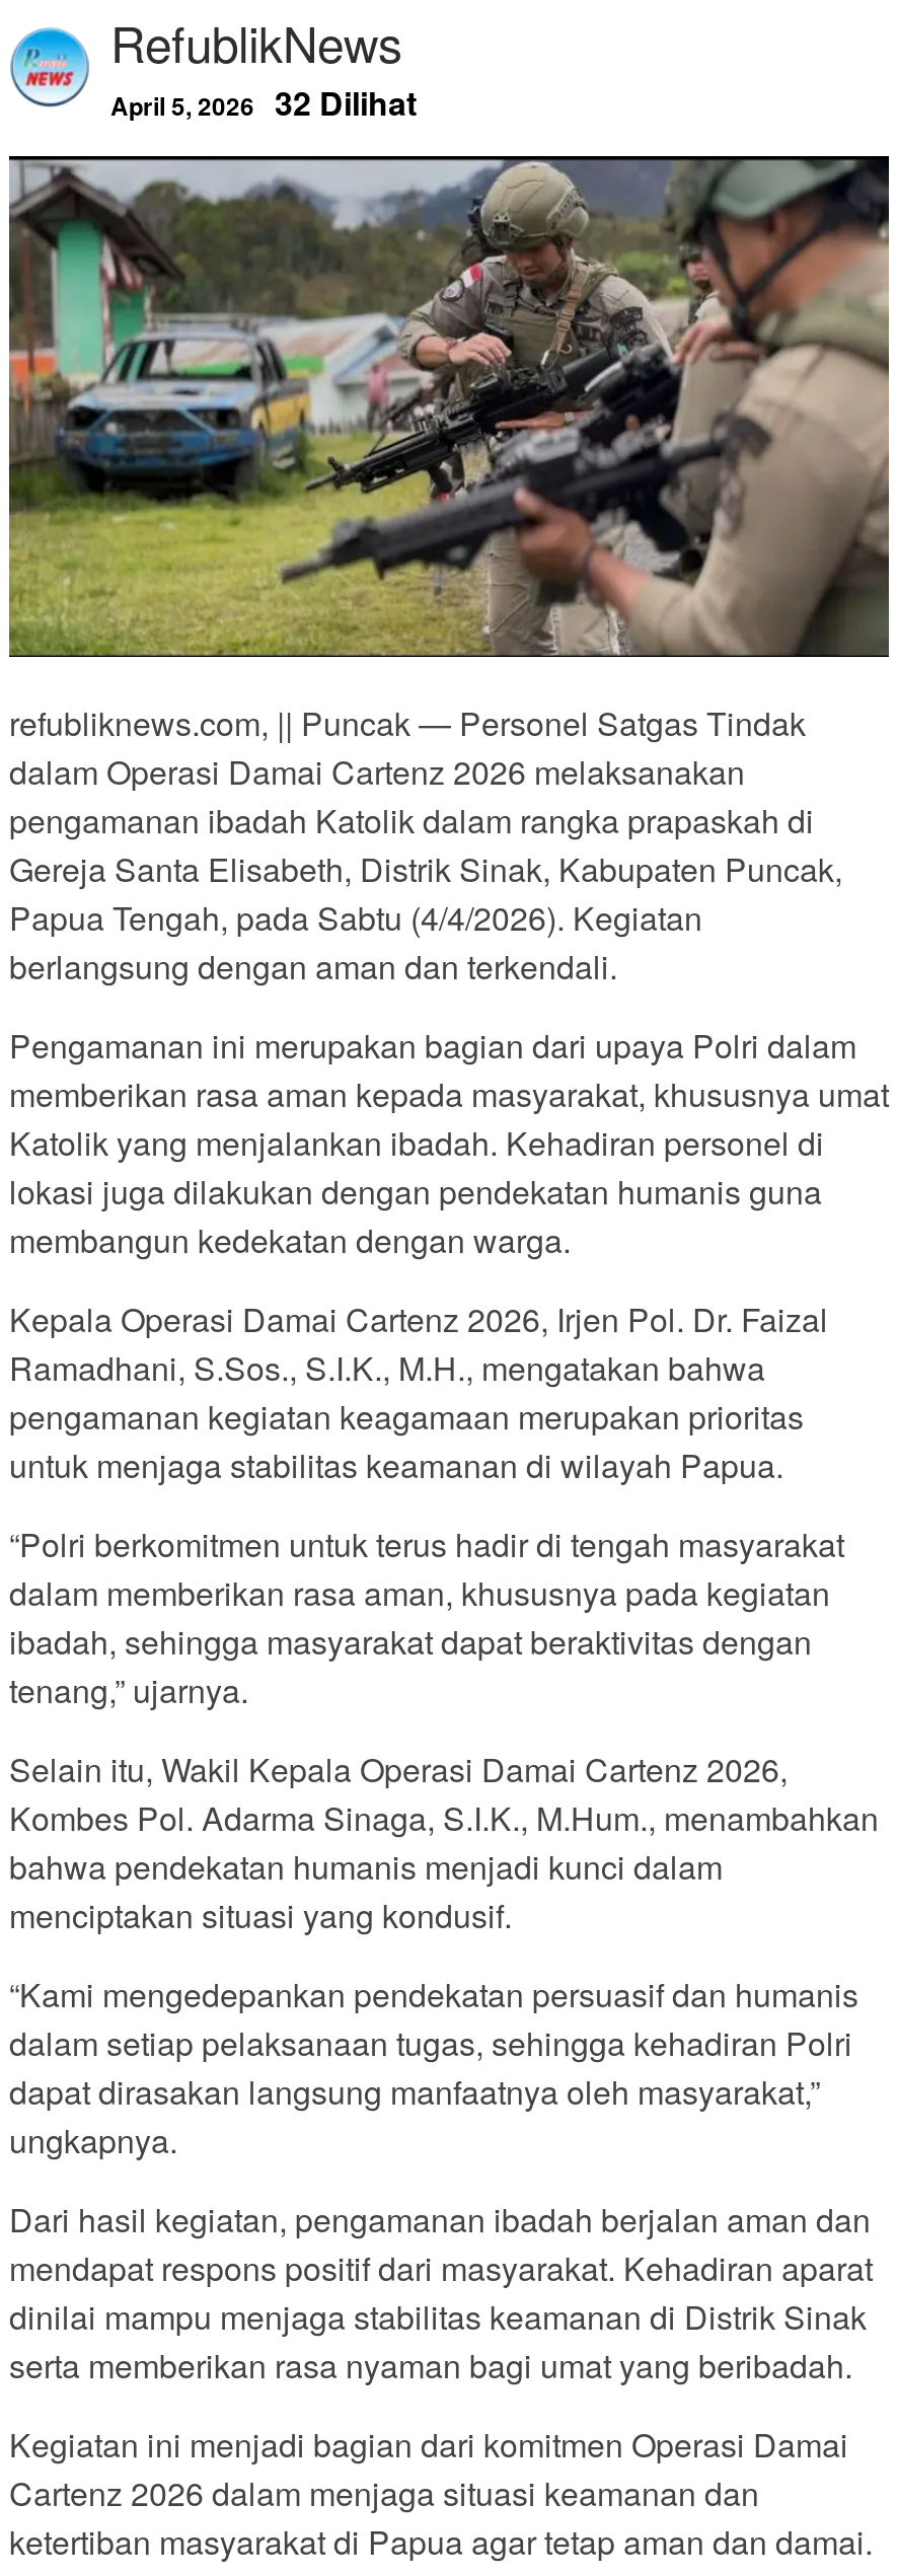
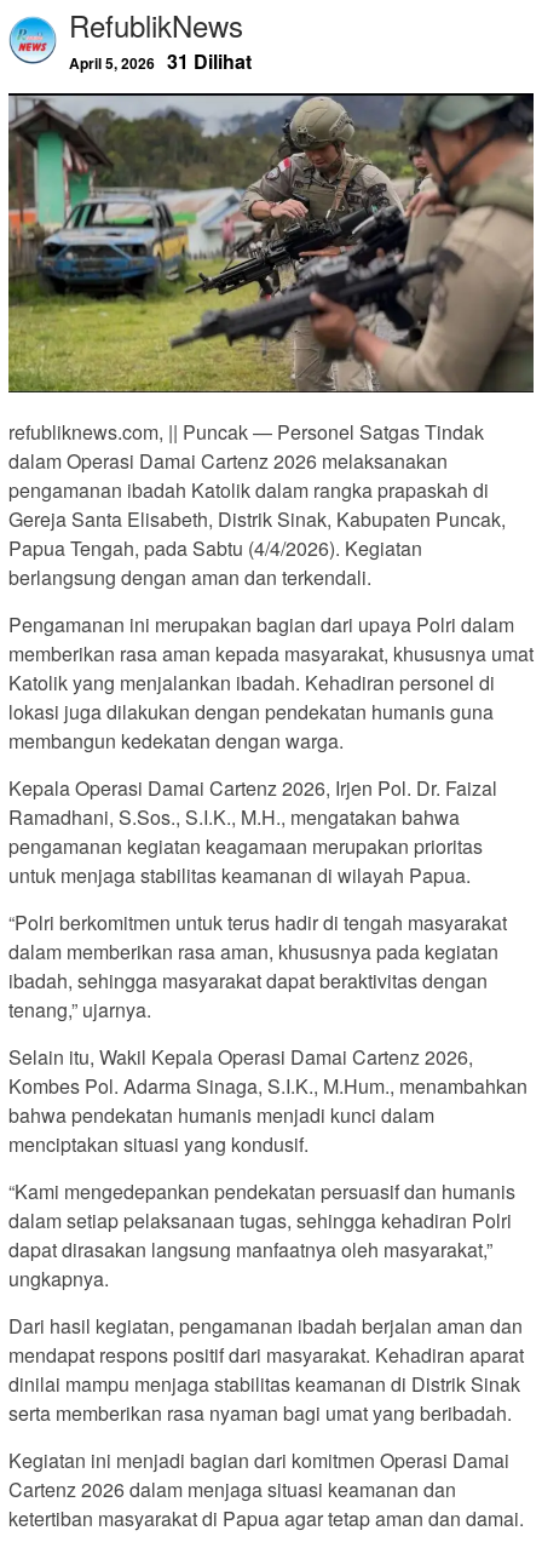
- April 5, 2026 32 Dilihat
+ April 5, 2026 31 Dilihat
